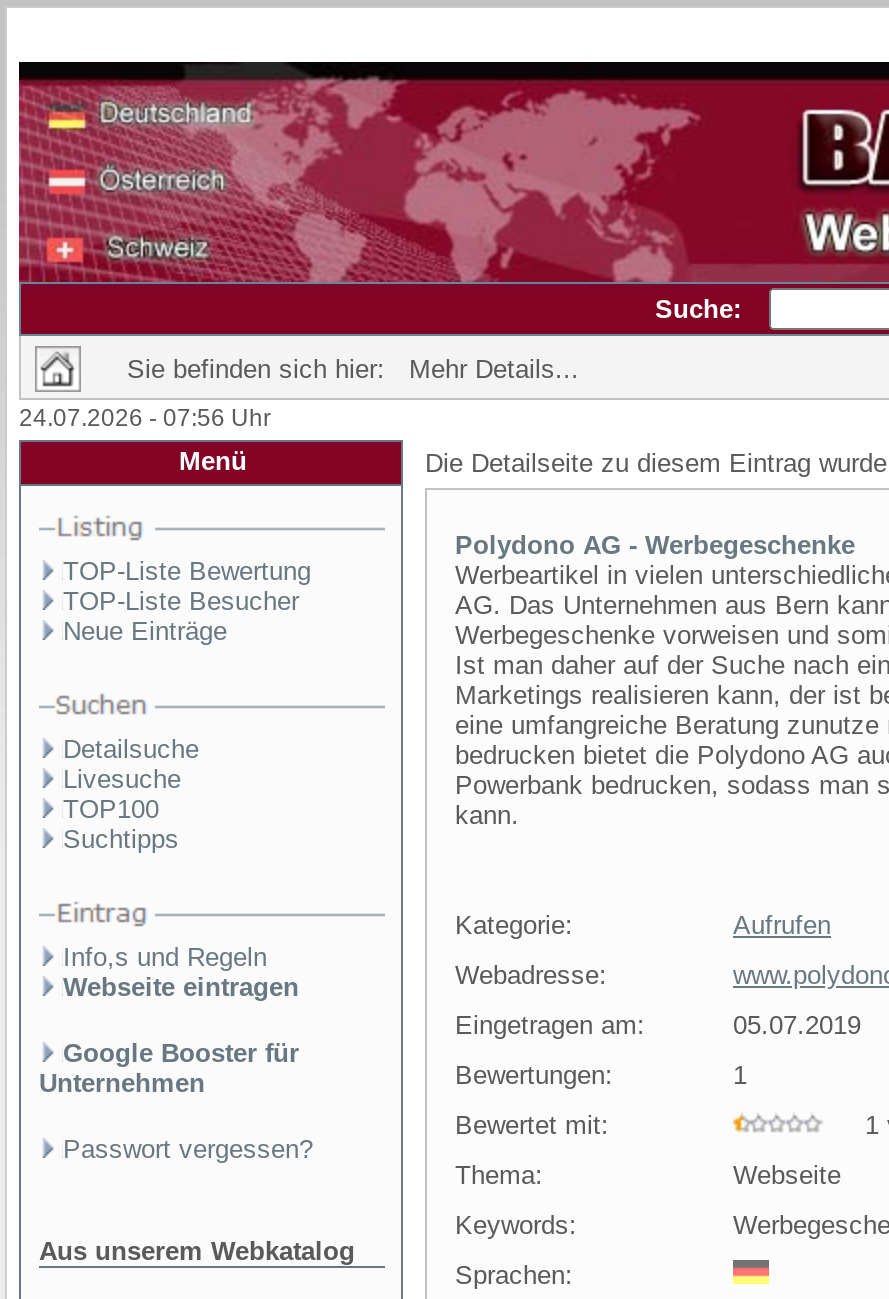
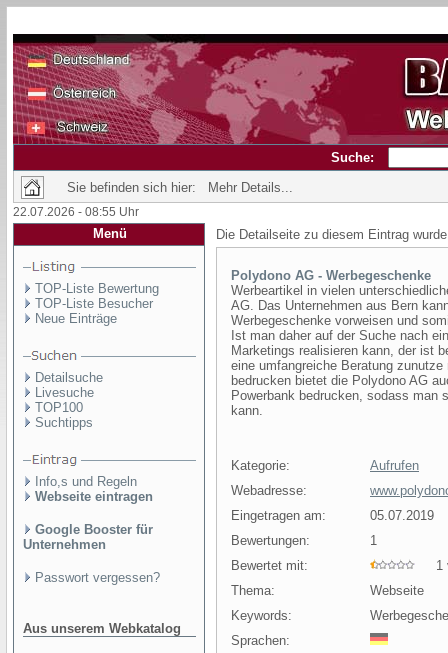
- 24.07.2026 - 07:56 Uhr
+ 22.07.2026 - 08:55 Uhr
